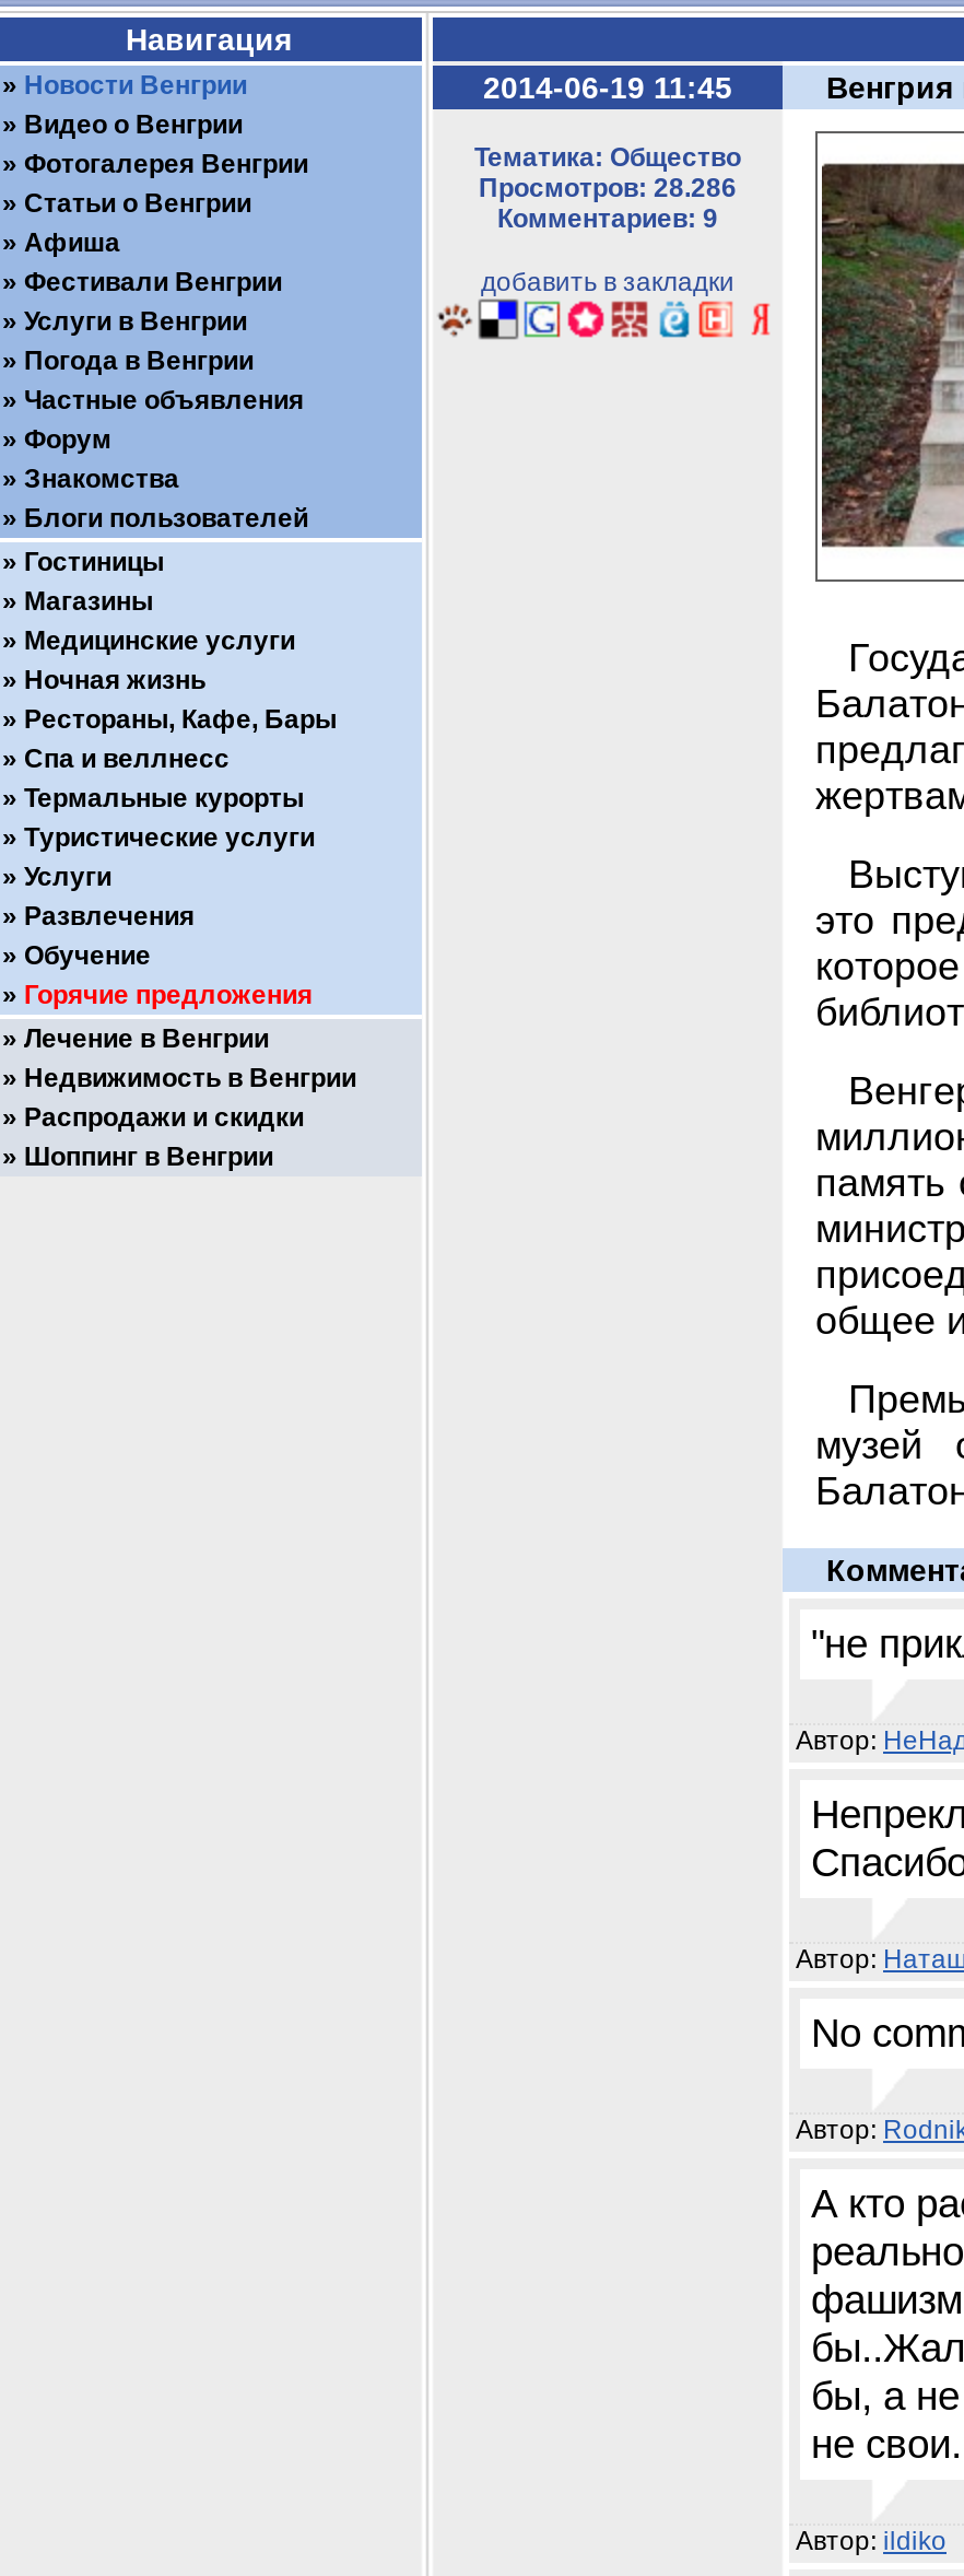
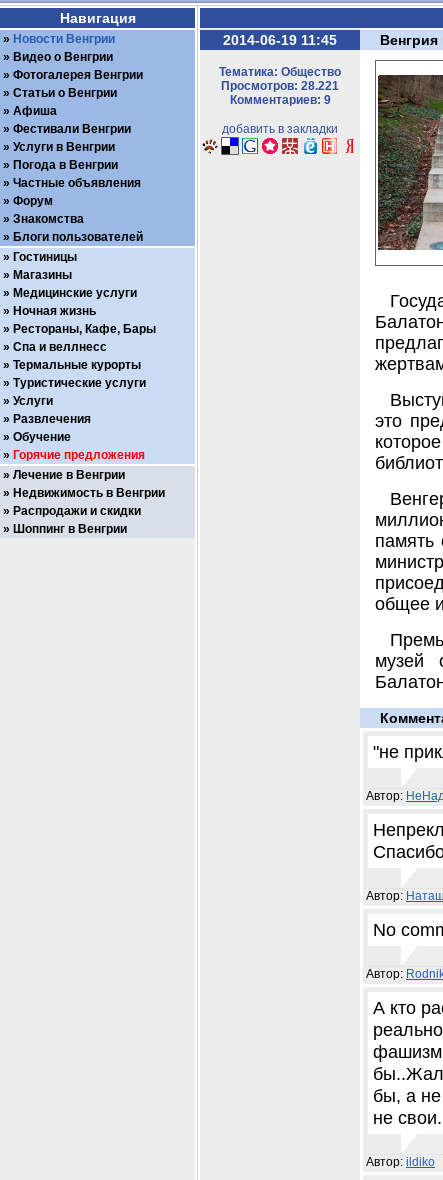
- Просмотров: 28.286
+ Просмотров: 28.221
